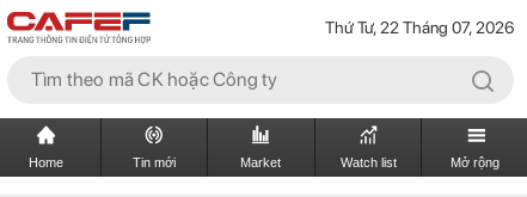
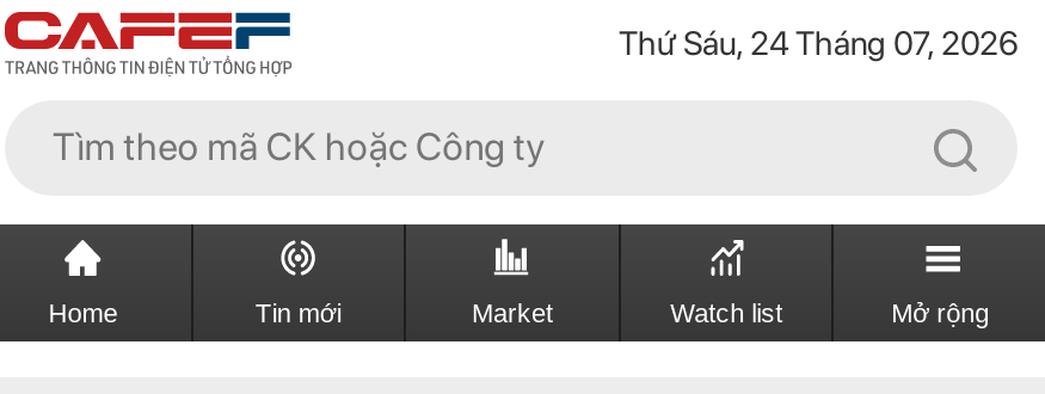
- Thứ Tư, 22 Tháng 07, 2026
+ Thứ Sáu, 24 Tháng 07, 2026
